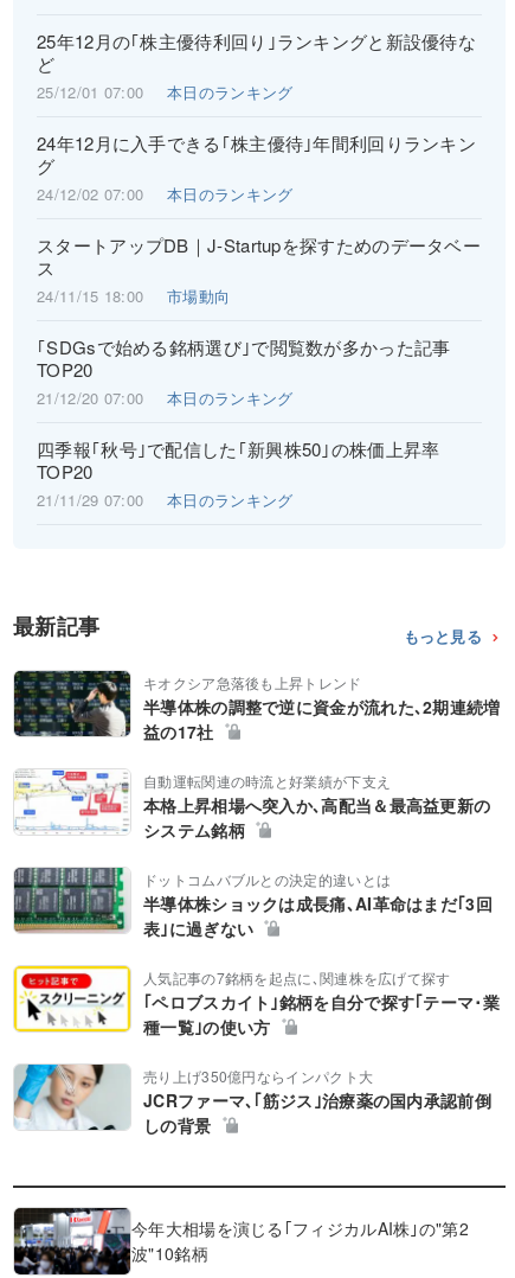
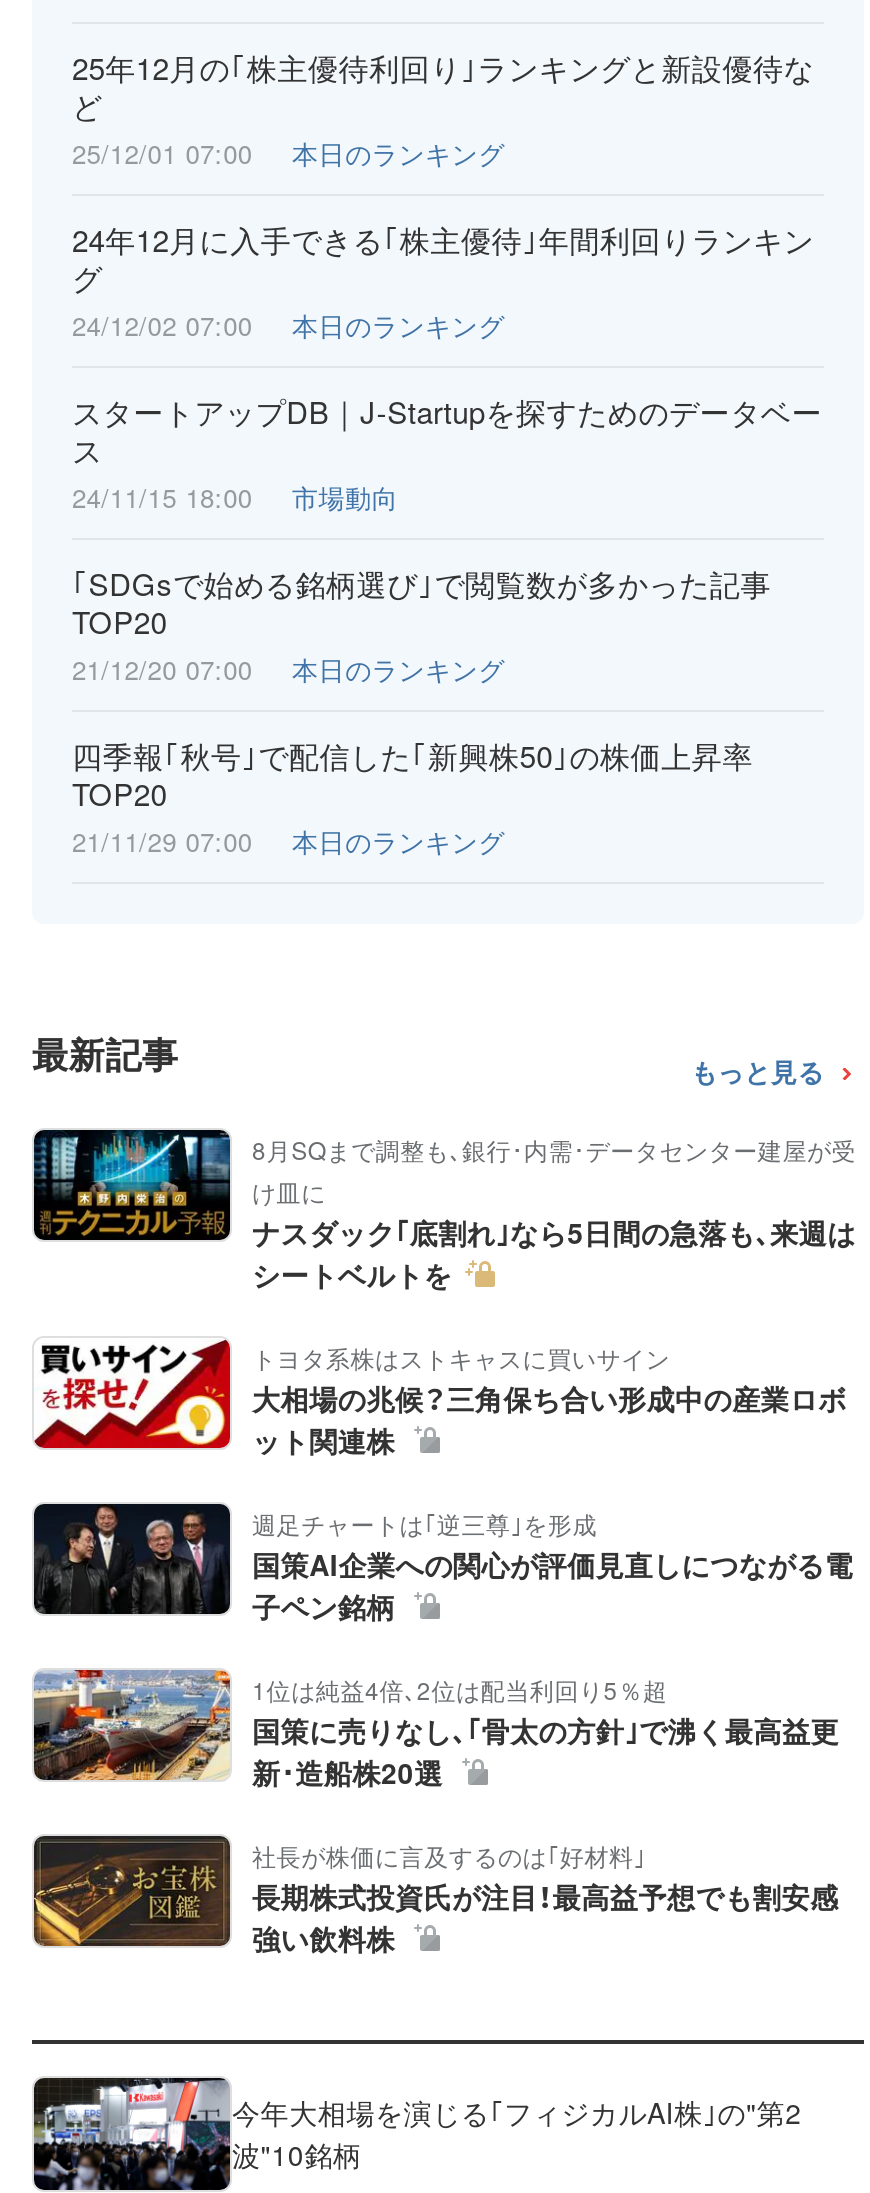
- [image]
- キオクシア急落後も上昇トレンド
- 半導体株の調整で逆に資金が流れた､2期連続増
- 益の17社
+ [image]
+ 8月SQまで調整も､銀行･内需･データセンター建屋が受
+ け皿に
+ ナスダック｢底割れ｣なら5日間の急落も､来週は
+ シートベルトを

- [image]
- 自動運転関連の時流と好業績が下支え
- 本格上昇相場へ突入か､高配当＆最高益更新の
- システム銘柄
+ [image]
+ トヨタ系株はストキャスに買いサイン
+ 大相場の兆候？三角保ち合い形成中の産業ロボ
+ ット関連株

- [image]
- ドットコムバブルとの決定的違いとは
- 半導体株ショックは成長痛､AI革命はまだ｢3回
- 表｣に過ぎない
+ [image]
+ 週足チャートは｢逆三尊｣を形成
+ 国策AI企業への関心が評価見直しにつながる電
+ 子ペン銘柄

- [image]
- 人気記事の7銘柄を起点に､関連株を広げて探す
- ｢ペロブスカイト｣銘柄を自分で探す｢テーマ･業
- 種一覧｣の使い方
+ [image]
+ 1位は純益4倍､2位は配当利回り5％超
+ 国策に売りなし､｢骨太の方針｣で沸く最高益更
+ 新･造船株20選

- [image]
- 売り上げ350億円ならインパクト大
- JCRファーマ､｢筋ジス｣治療薬の国内承認前倒
- しの背景
+ [image]
+ 社長が株価に言及するのは｢好材料｣
+ 長期株式投資氏が注目！最高益予想でも割安感
+ 強い飲料株
